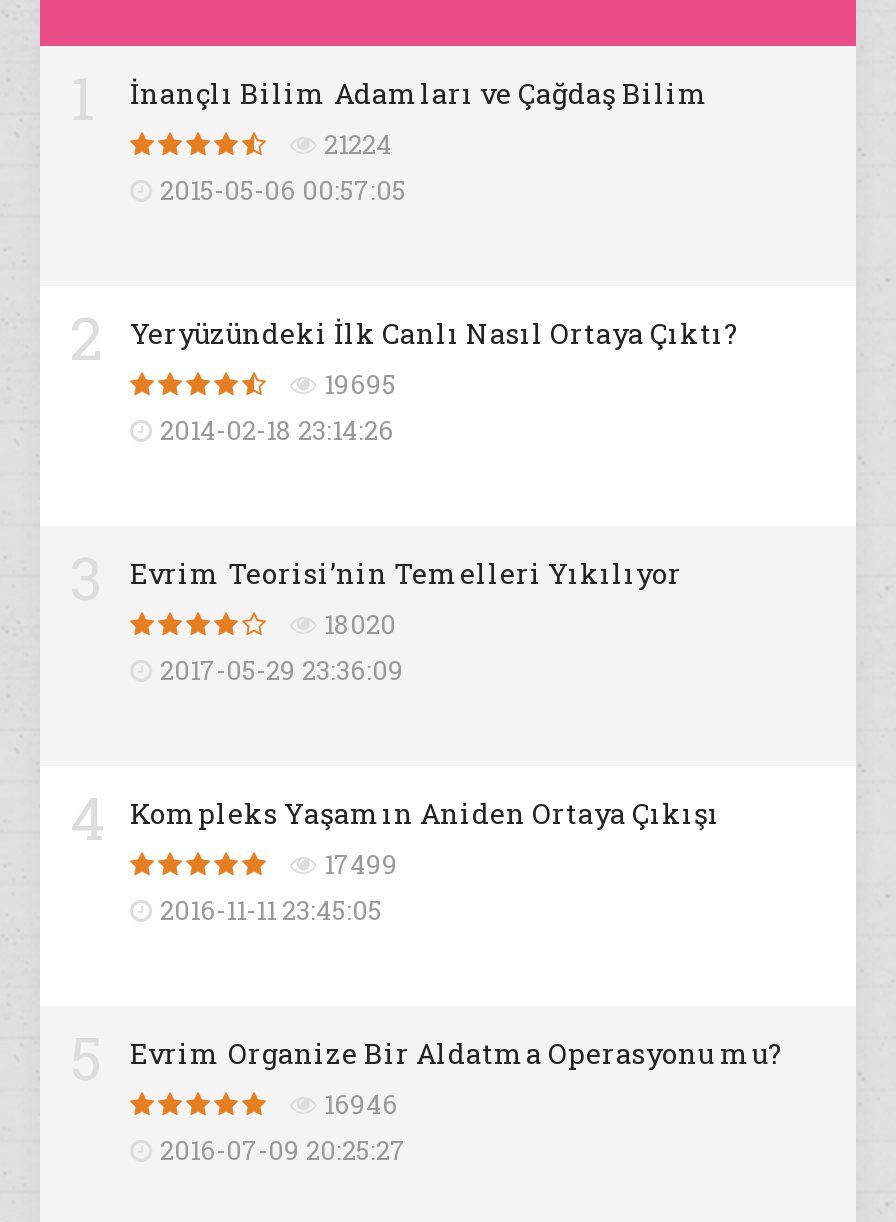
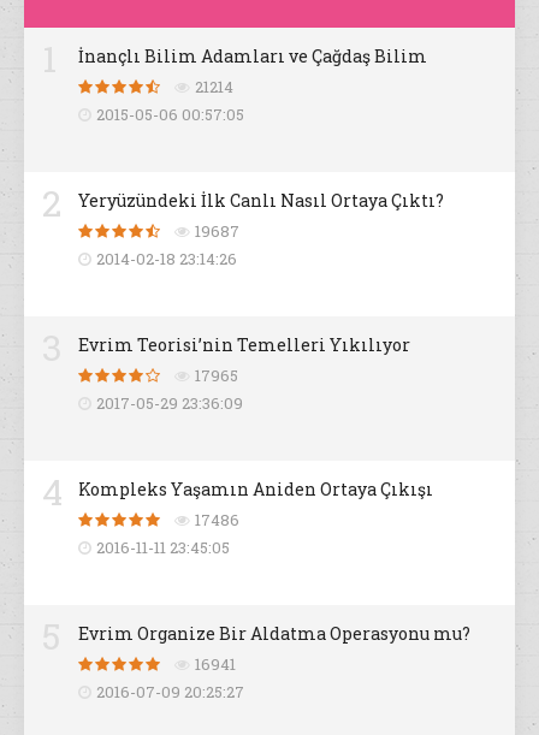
- 21224
+ 21214

- 19695
+ 19687

- 18020
+ 17965

- 17499
+ 17486

- 16946
+ 16941
